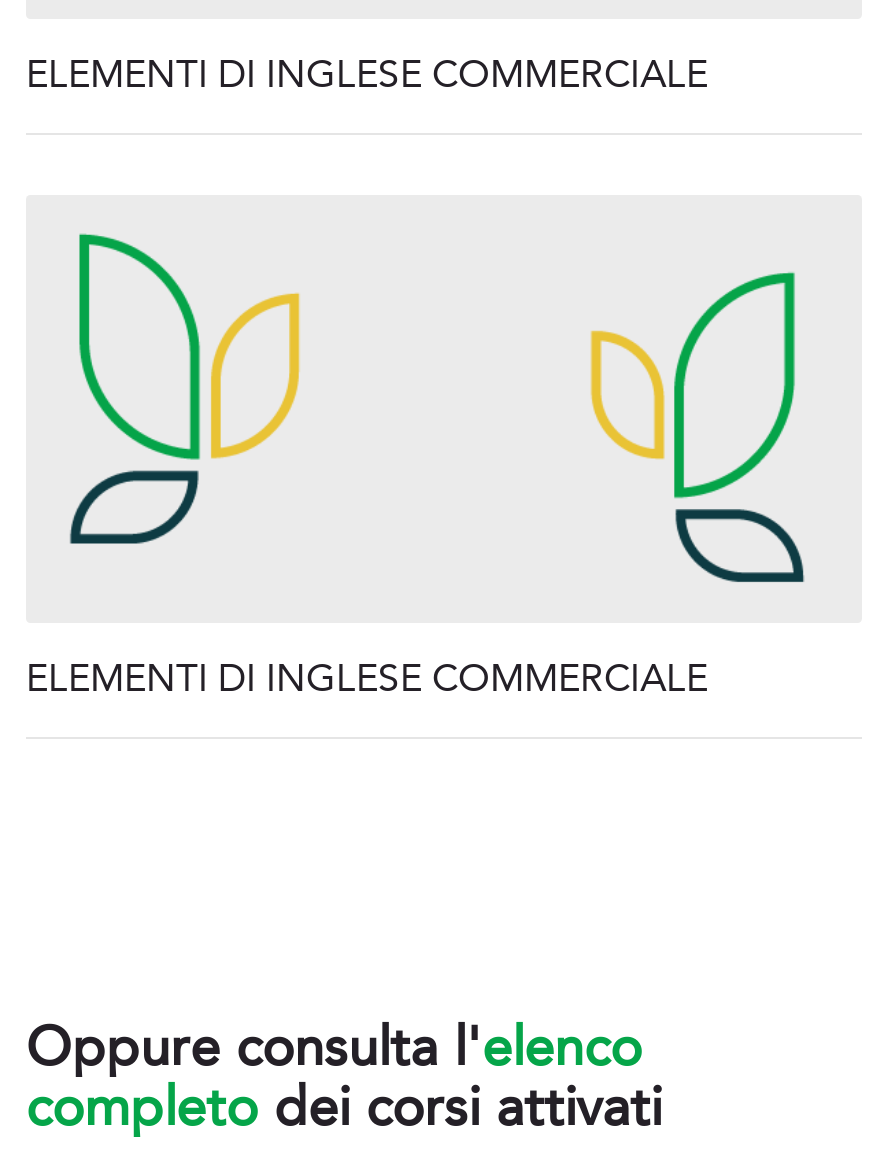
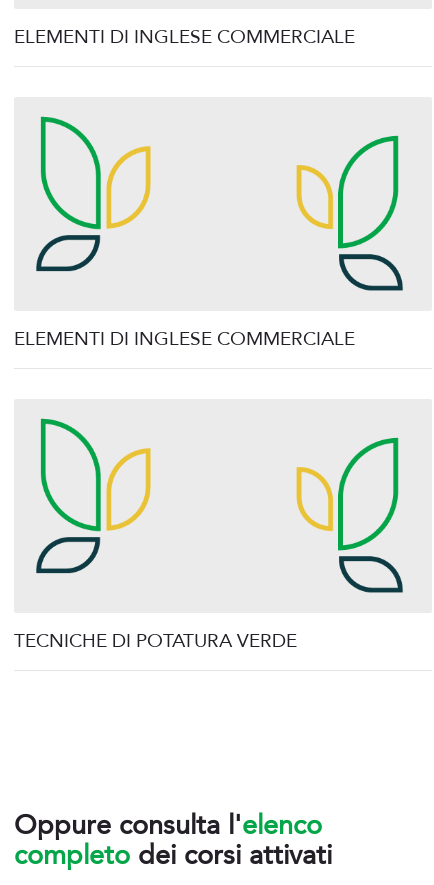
+ TECNICHE DI POTATURA VERDE
